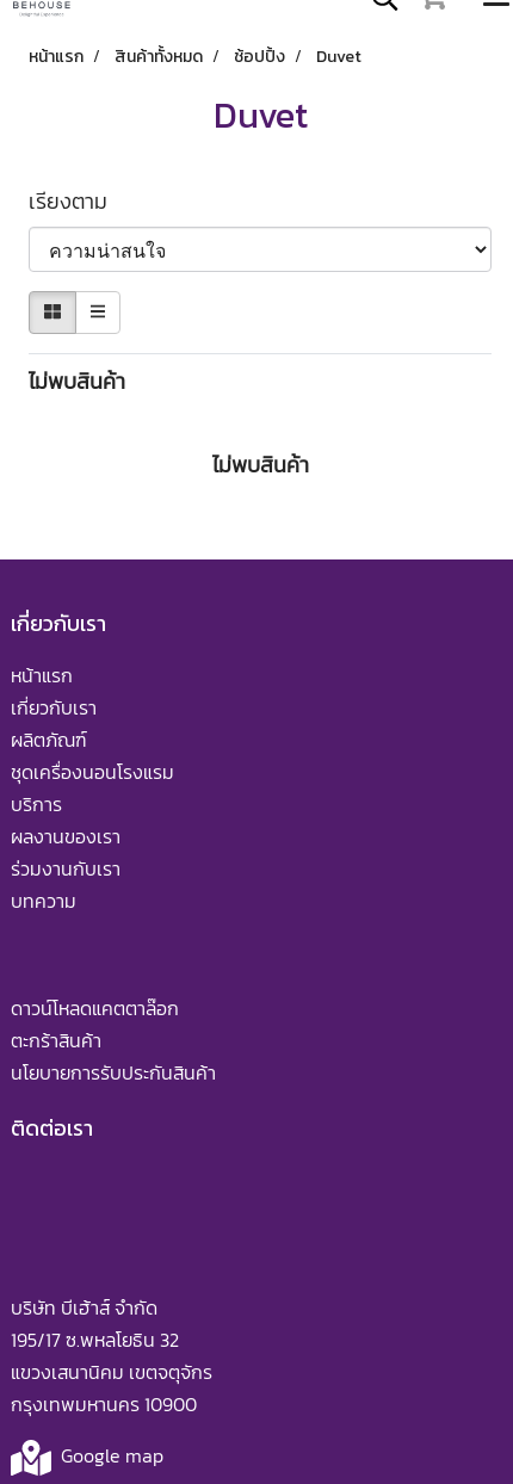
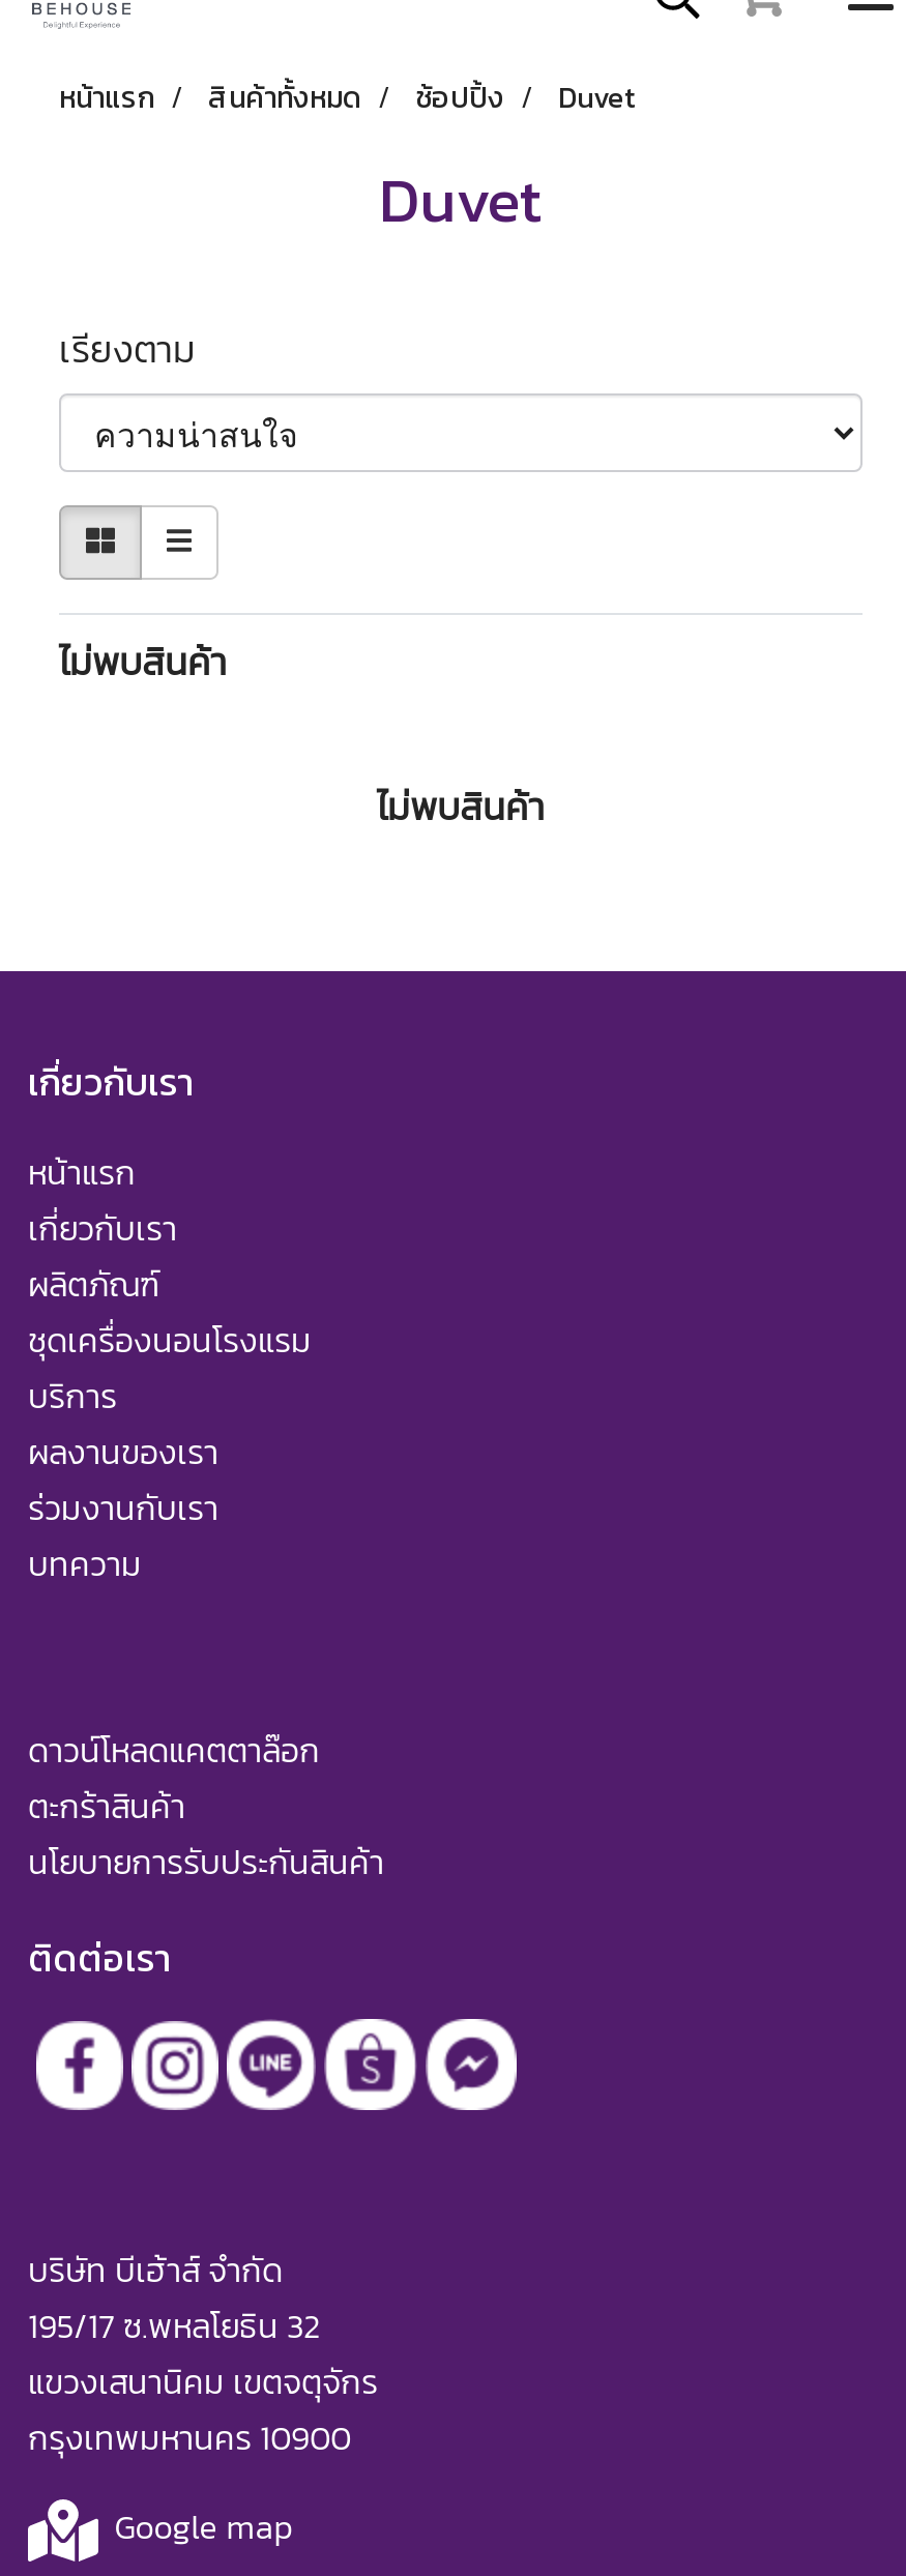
+ [image]
